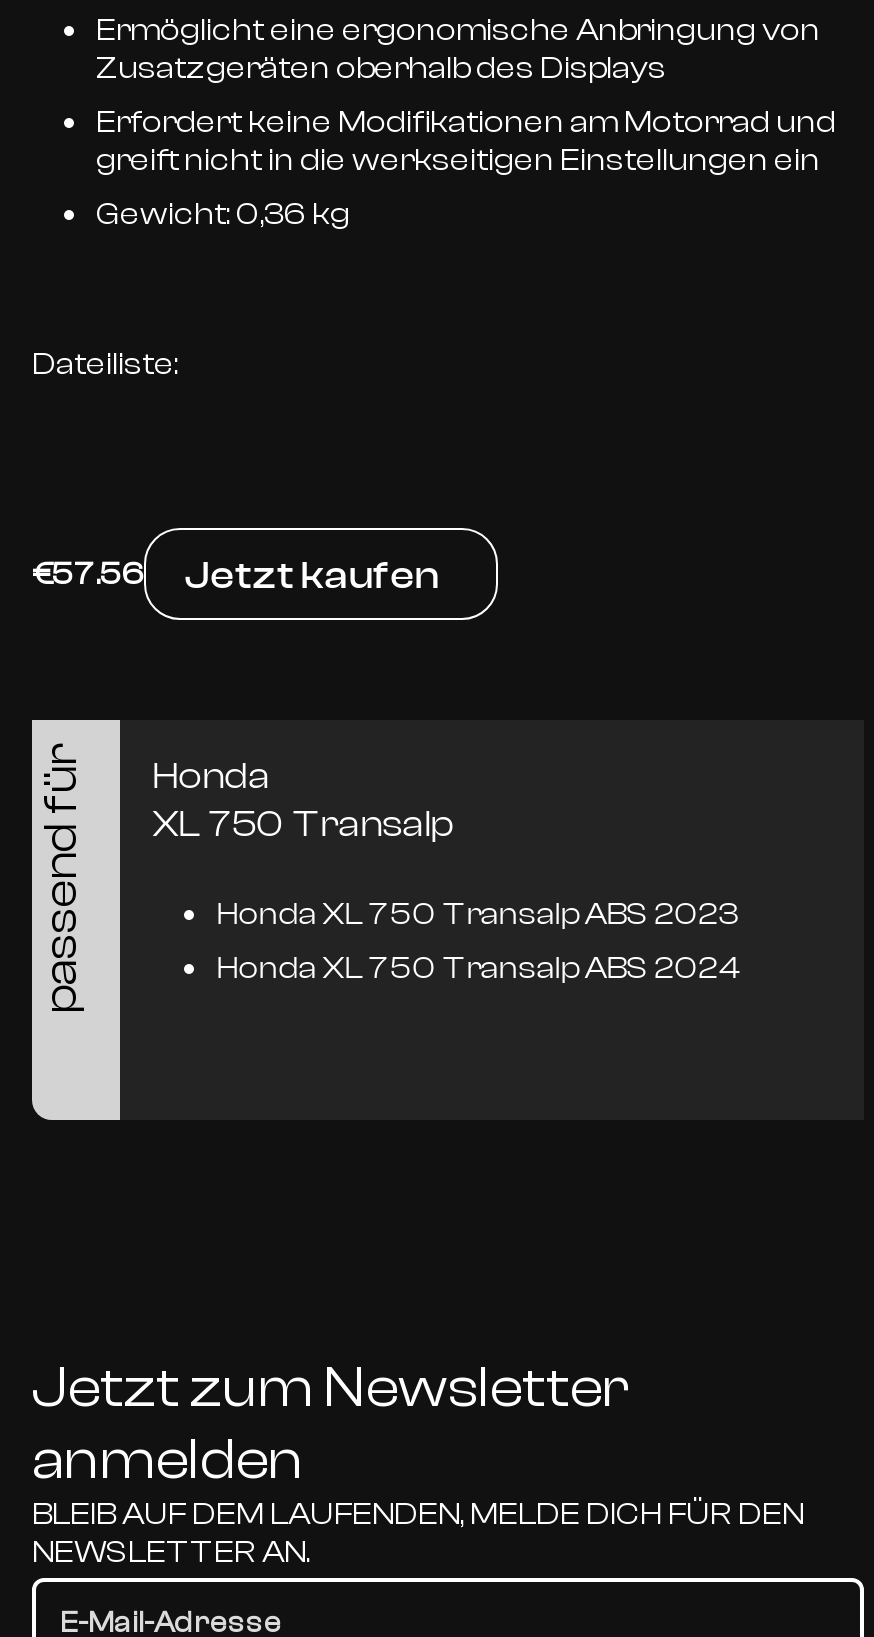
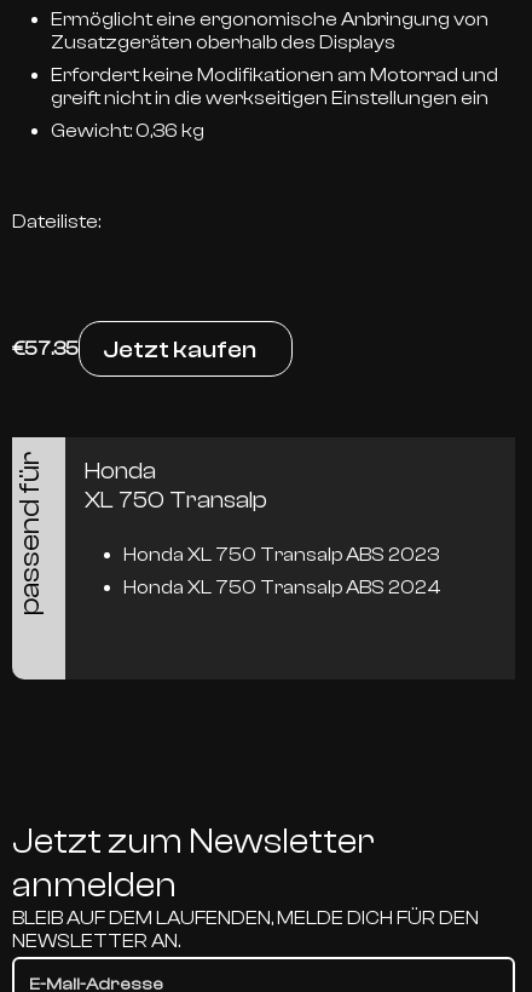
- €57.56 Jetzt kaufen
+ €57.35 Jetzt kaufen
